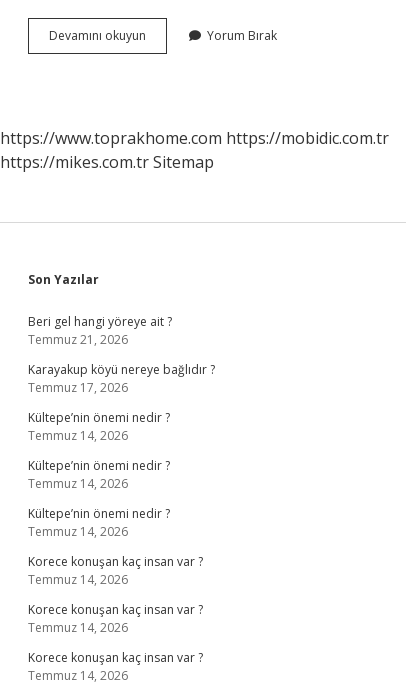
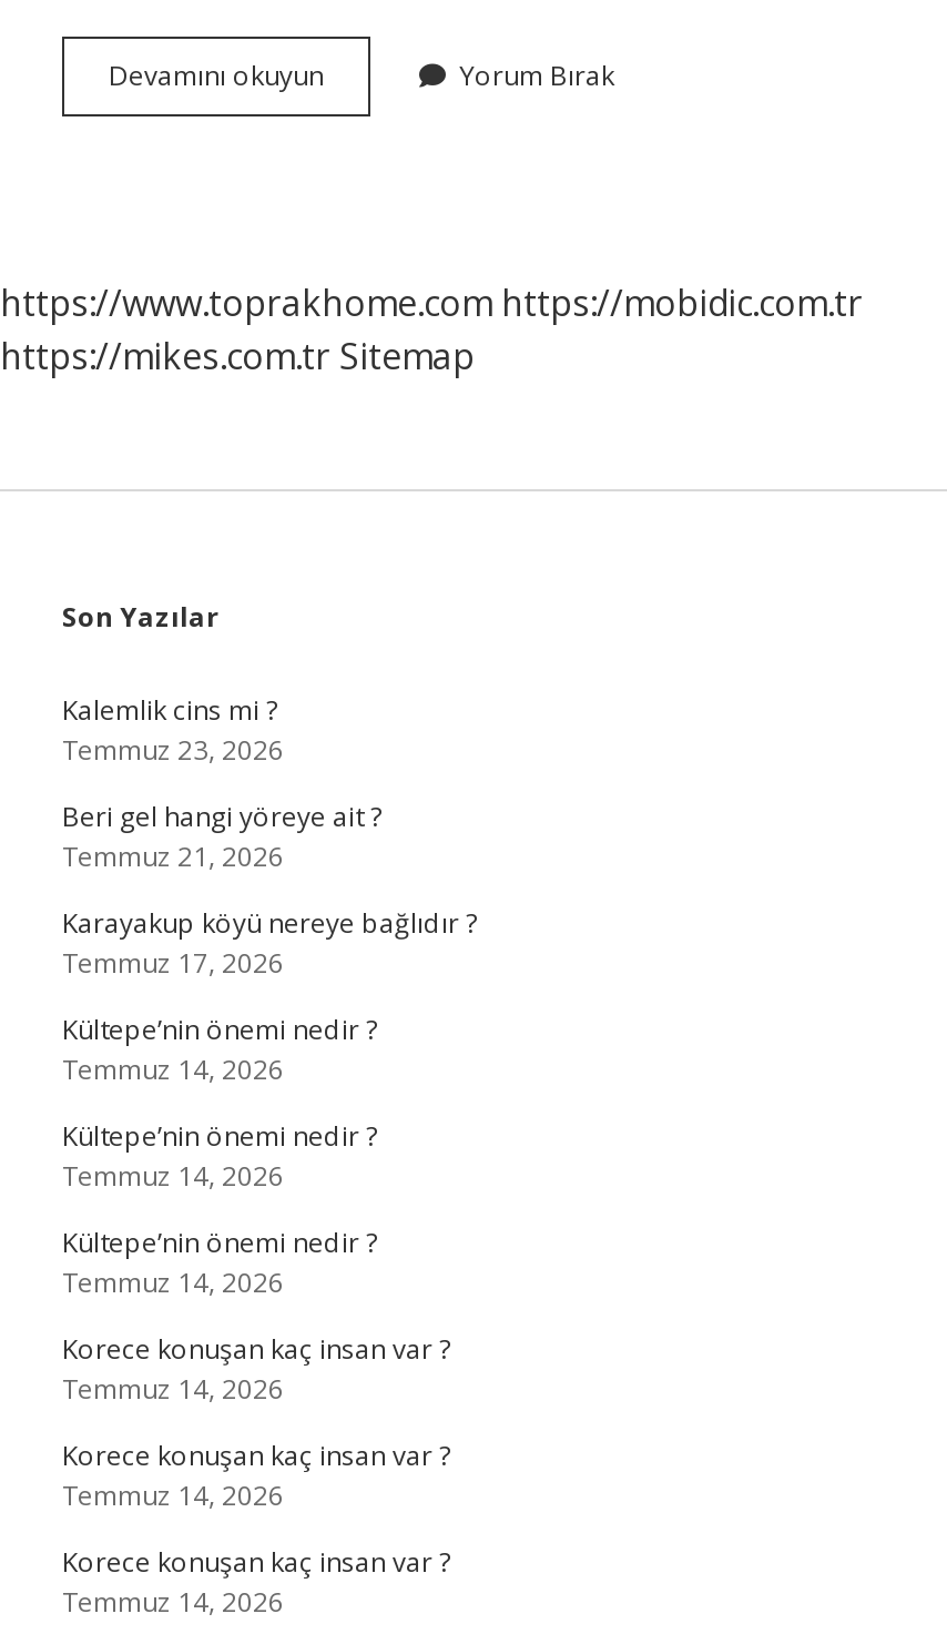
+ Kalemlik cins mi ?
+ Temmuz 23, 2026
